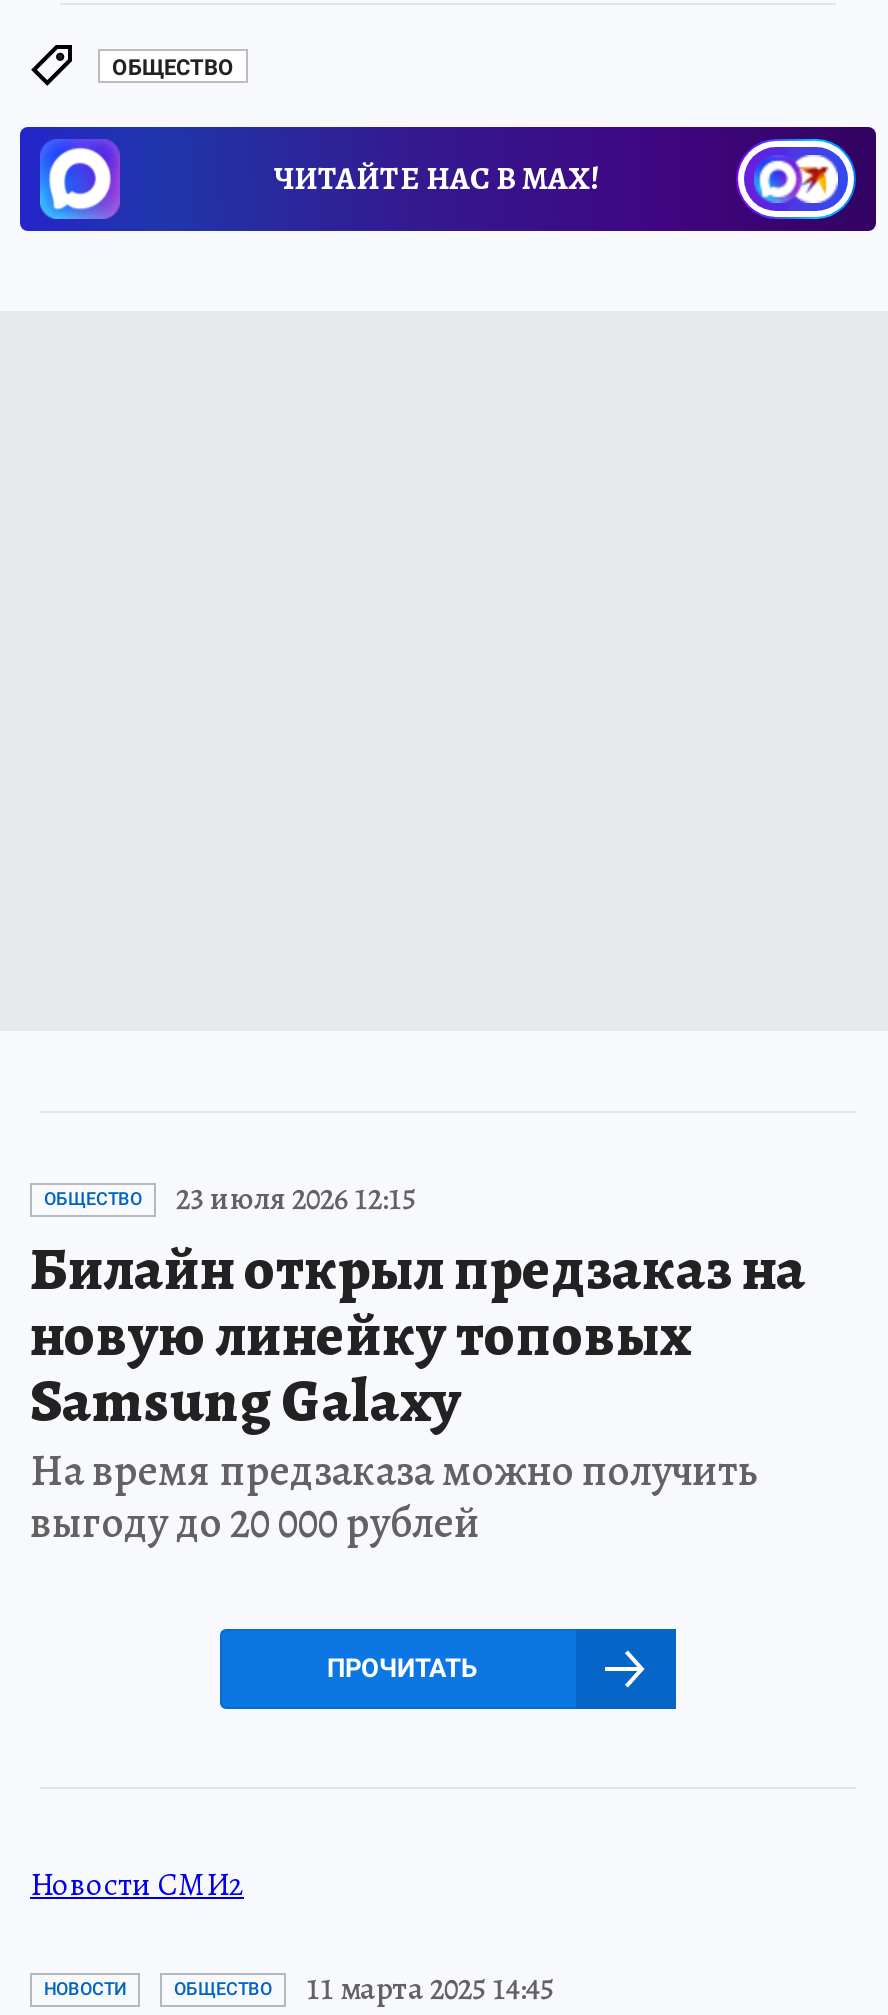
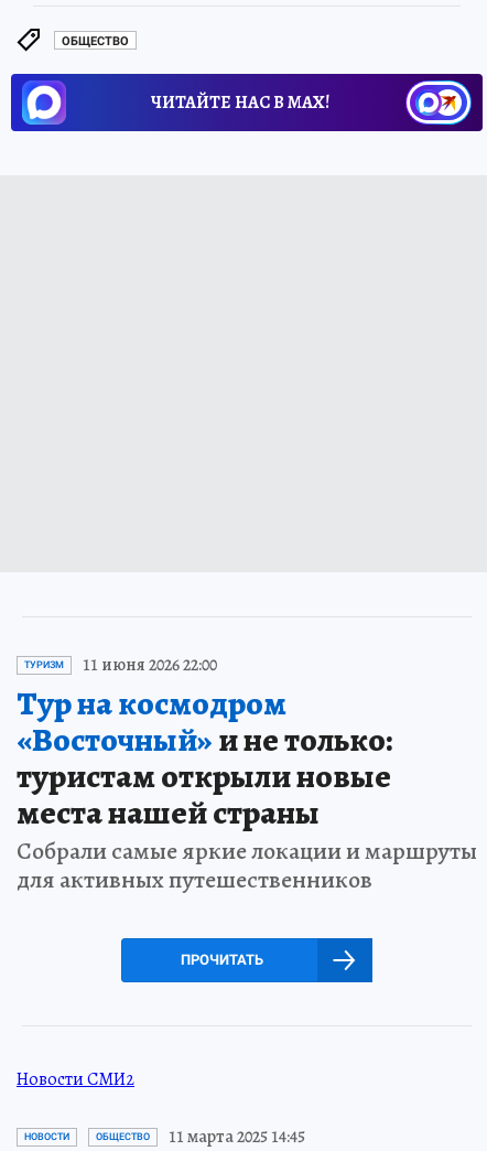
- ОБЩЕСТВО
- 23 июля 2026 12:15
- Билайн открыл предзаказ на
- новую линейку топовых
- Samsung Galaxy
- На время предзаказа можно получить
- выгоду до 20 000 рублей
+ ТУРИЗМ
+ 11 июня 2026 22:00
+ Тур на космодром
+ «Восточный»и не только:
+ туристам открыли новые
+ места нашей страны
+ Собрали самые яркие локации и маршруты
+ для активных путешественников
